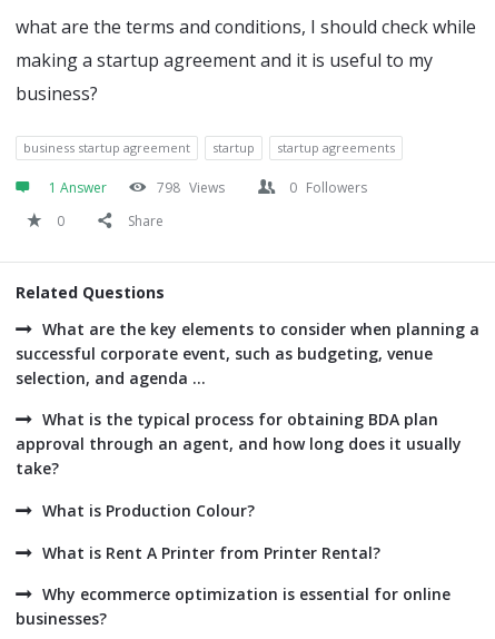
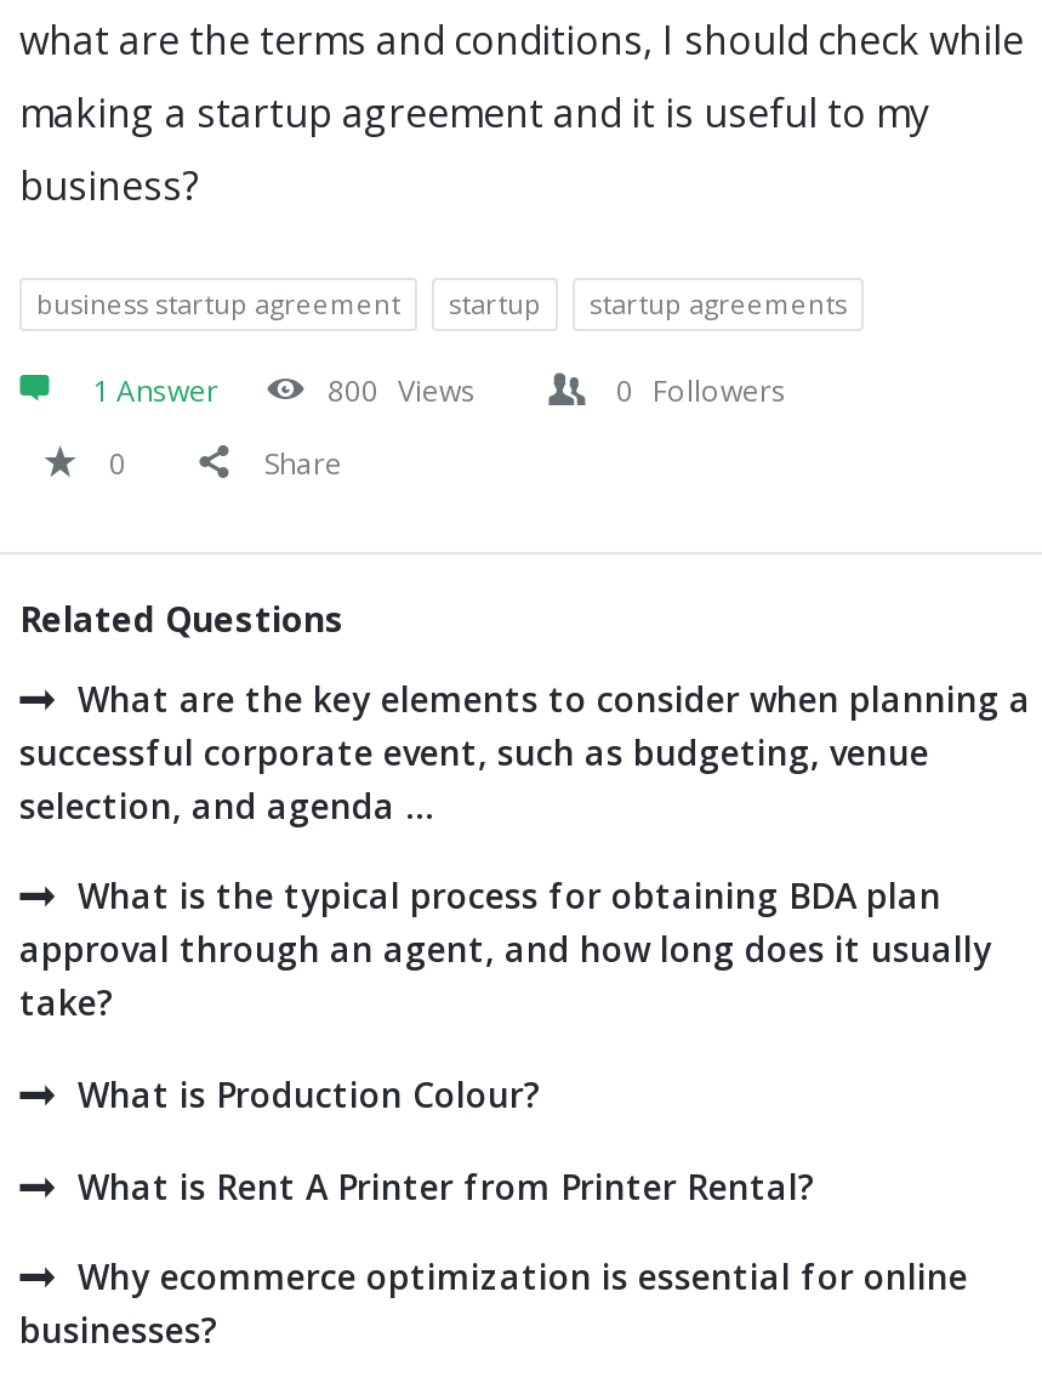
- 798 Views
+ 800 Views
